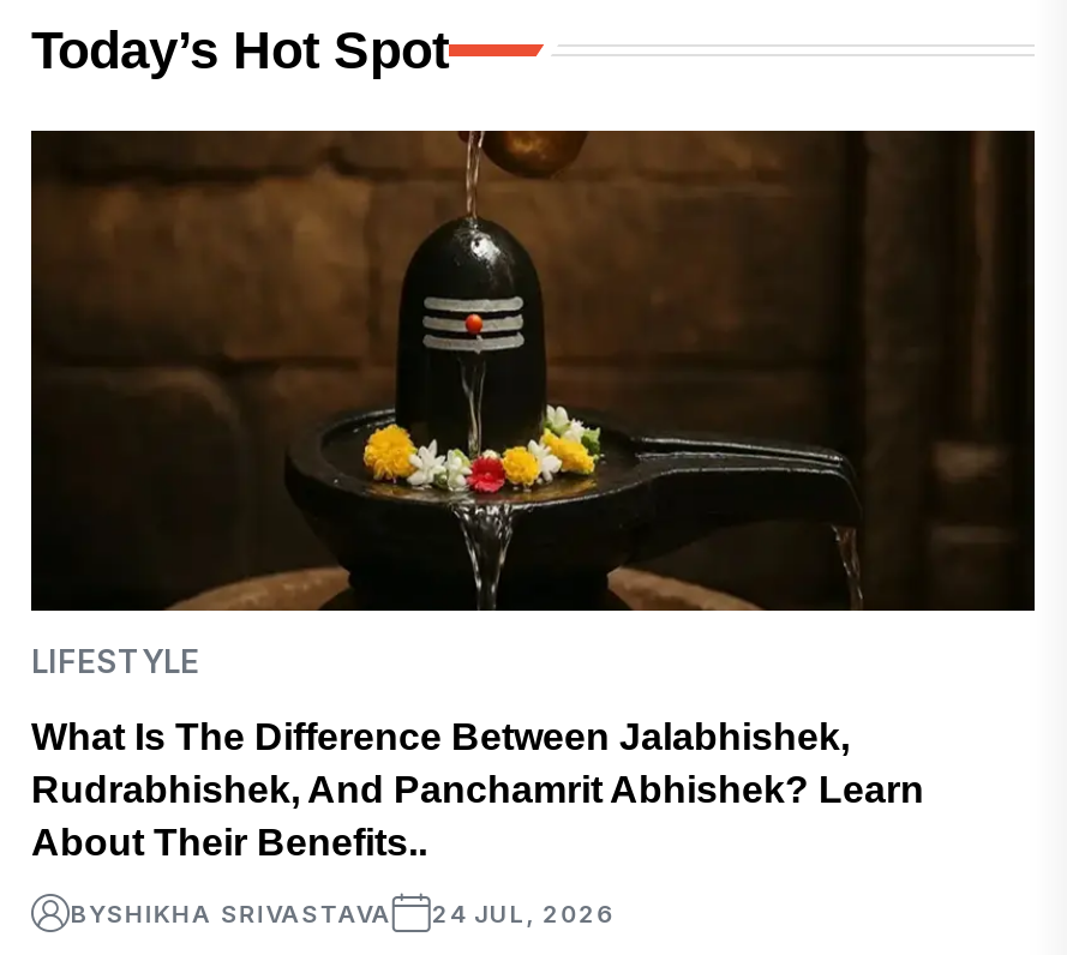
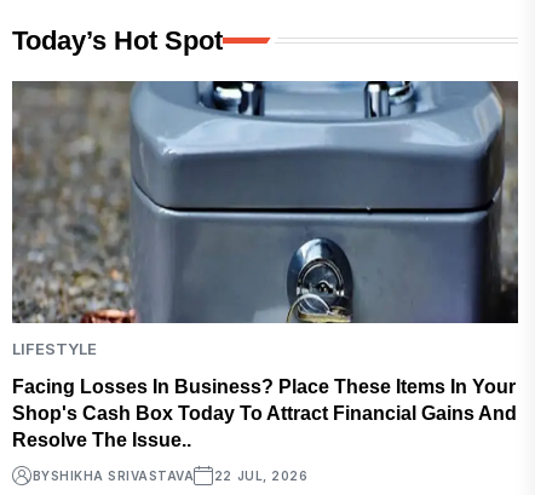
- [image]
+ [image]

- What Is The Difference Between Jalabhishek,
- Rudrabhishek, And Panchamrit Abhishek? Learn
- About Their Benefits..
+ Facing Losses In Business? Place These Items In Your
+ Shop's Cash Box Today To Attract Financial Gains And
+ Resolve The Issue..

- BYSHIKHA SRIVASTAVA 24 JUL, 2026
+ BYSHIKHA SRIVASTAVA 22 JUL, 2026
